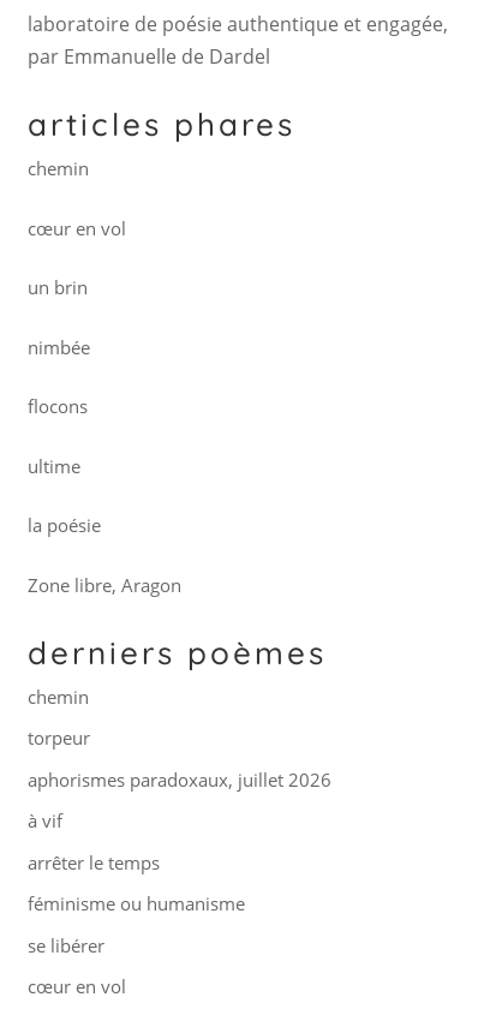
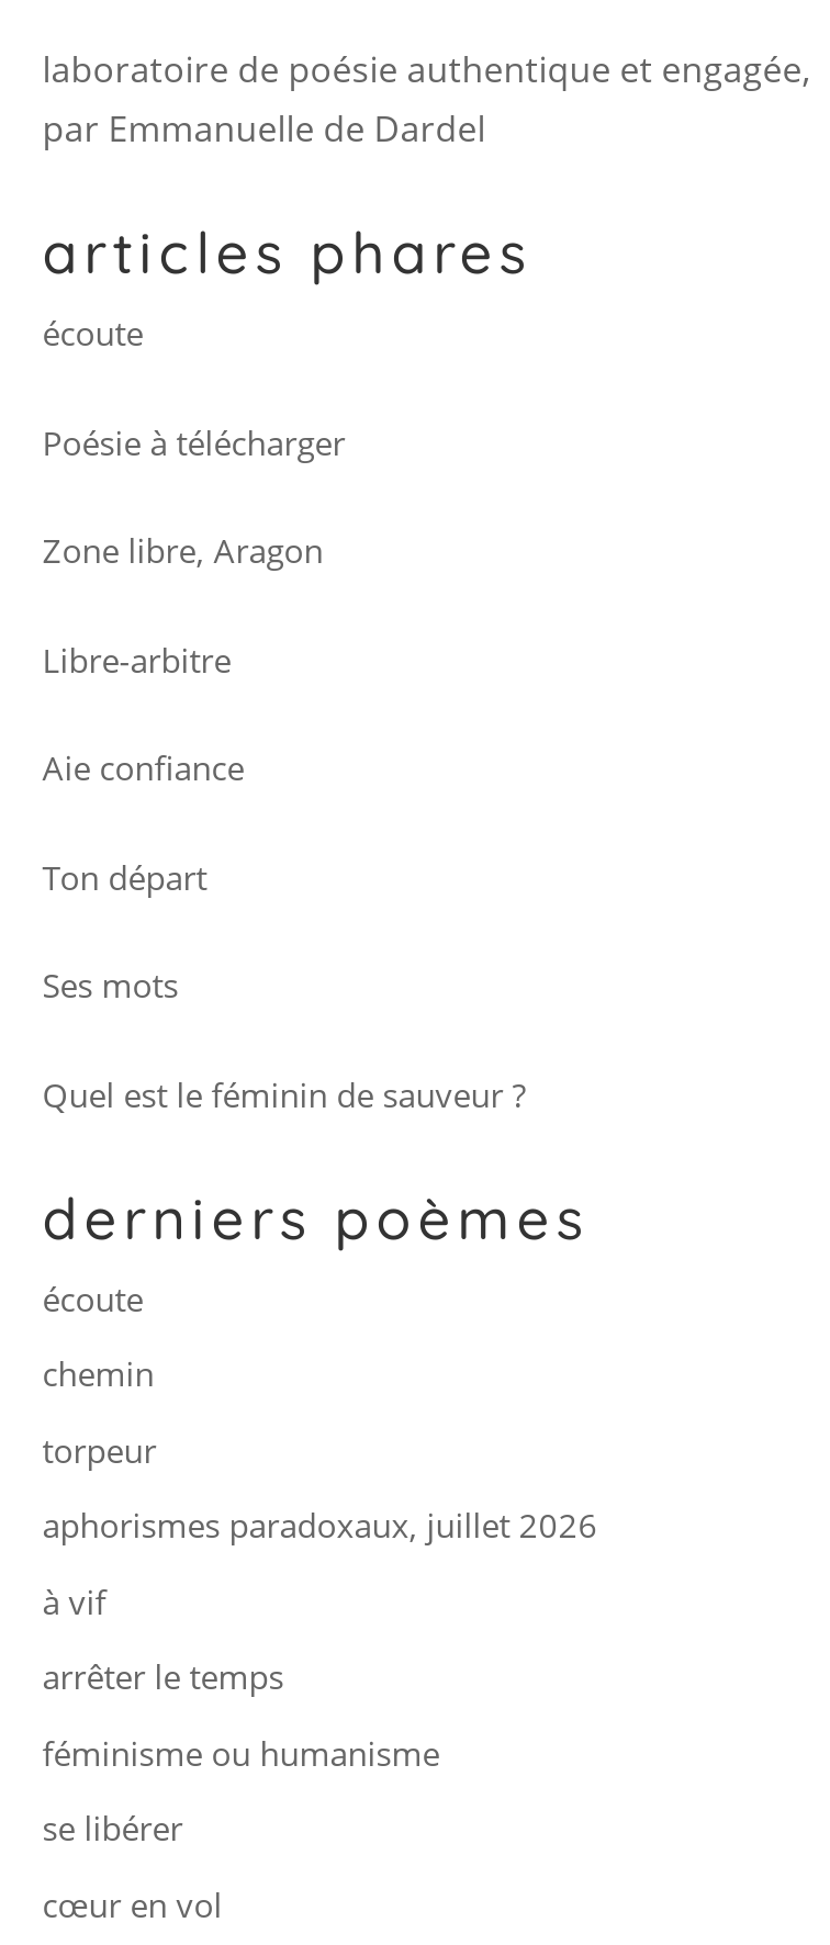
- chemin
- cœur en vol
- un brin
- nimbée
- flocons
- ultime
- la poésie
+ écoute
+ Poésie à télécharger

moved up: Zone libre, Aragon

+ Libre-arbitre
+ Aie confiance
+ Ton départ
+ Ses mots
+ Quel est le féminin de sauveur ?

+ écoute
